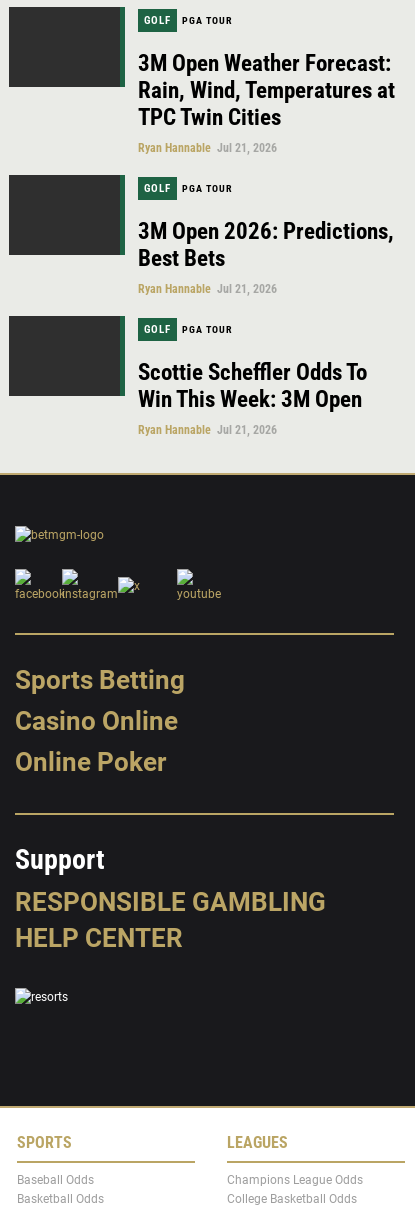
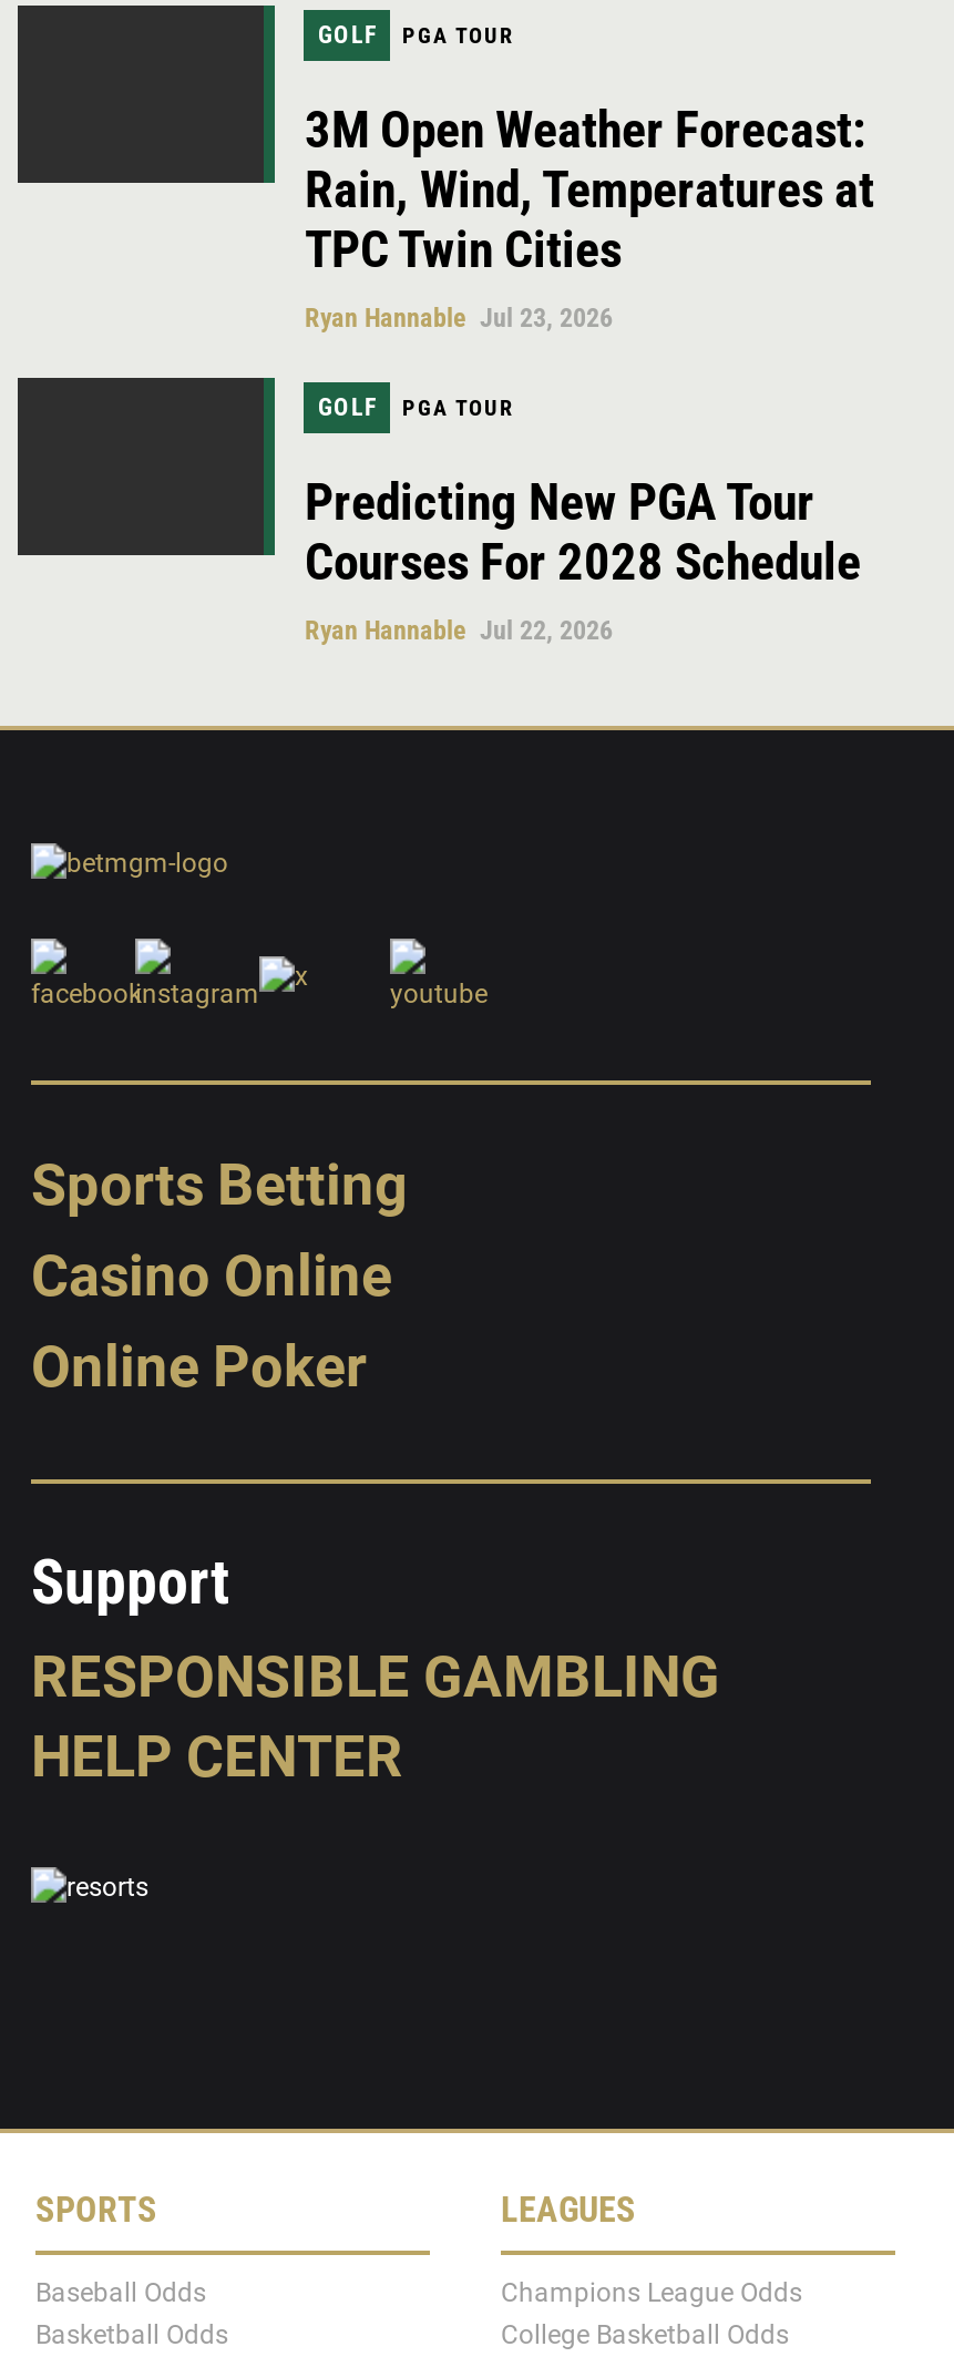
- Ryan Hannable Jul 21, 2026
+ Ryan Hannable Jul 23, 2026

- 3M Open 2026: Predictions,
- Best Bets
- Ryan Hannable Jul 21, 2026
- GOLF
- PGA TOUR
- Scottie Scheffler Odds To
- Win This Week: 3M Open
- Ryan Hannable Jul 21, 2026
+ Predicting New PGA Tour
+ Courses For 2028 Schedule
+ Ryan Hannable Jul 22, 2026
